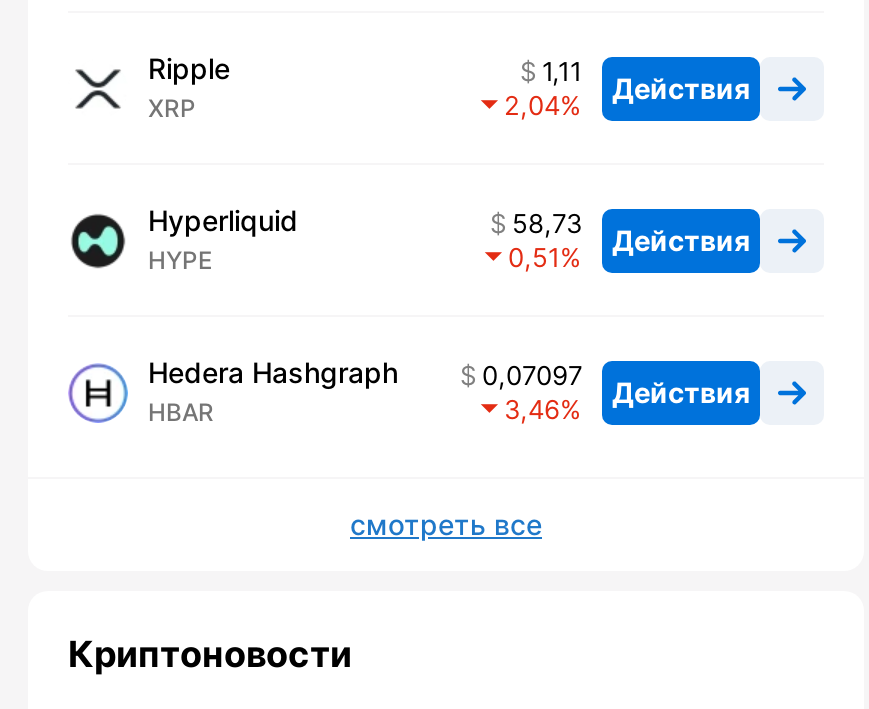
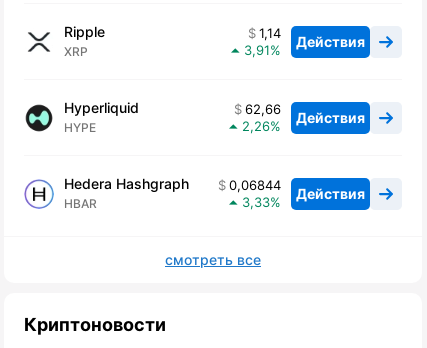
- 1,11 Действия
+ 1,14 Действия

- 2,04
+ 3,91

- 58,73 Действия
+ 62,66 Действия

- 0,51
+ 2,26

- 0,07097 Действия
+ 0,06844 Действия

- 3,46
+ 3,33
